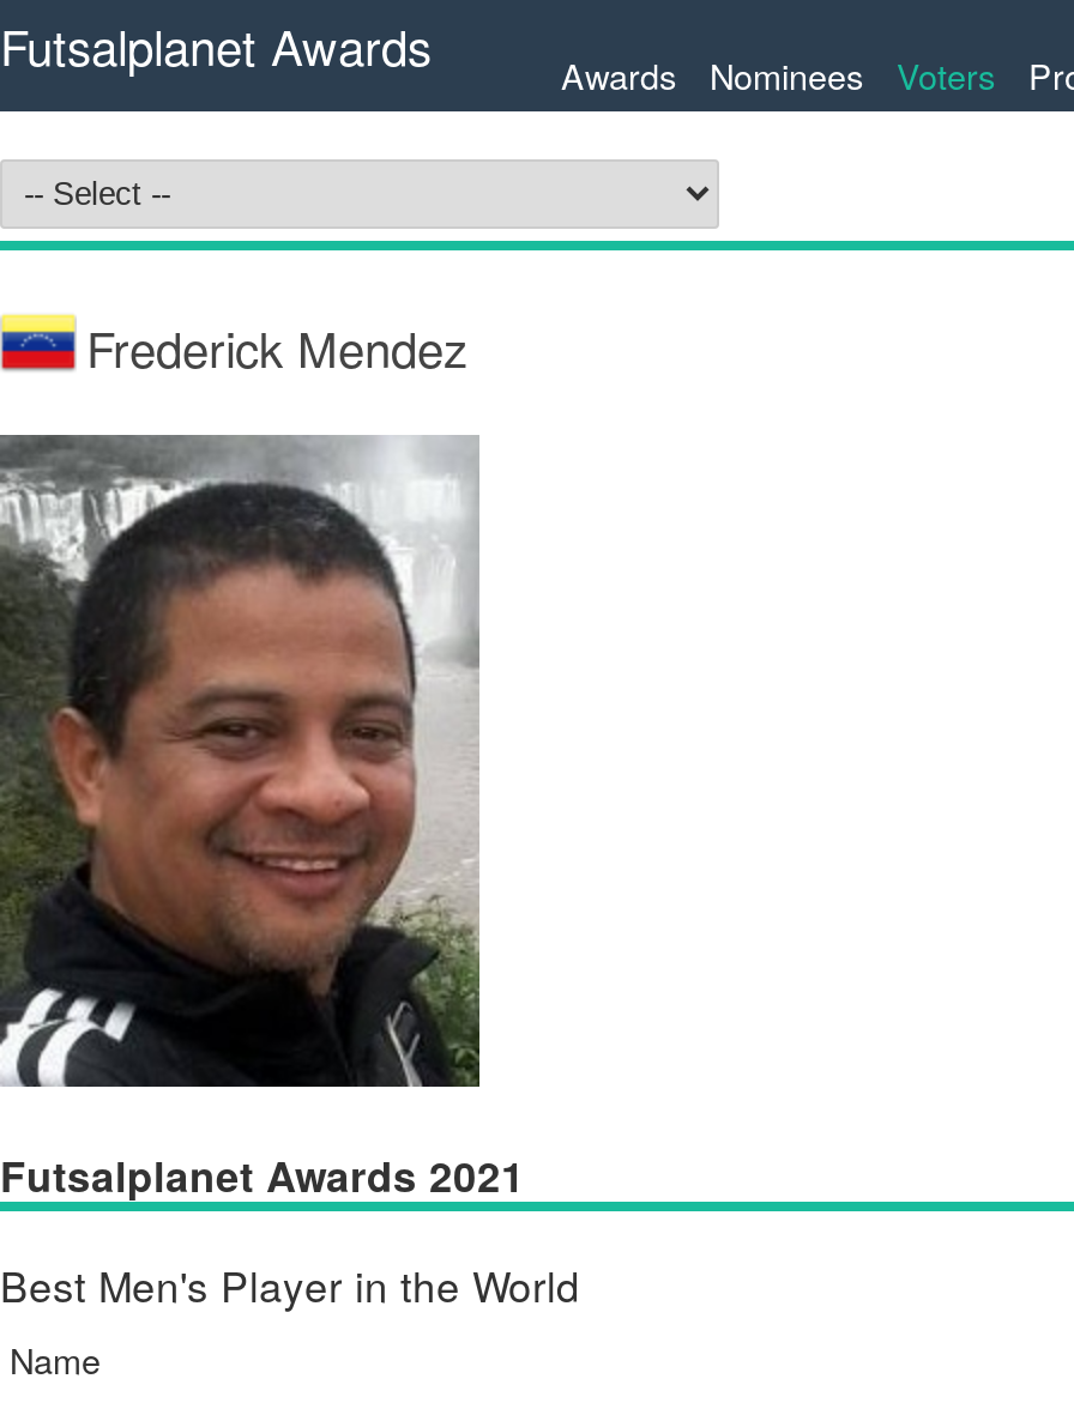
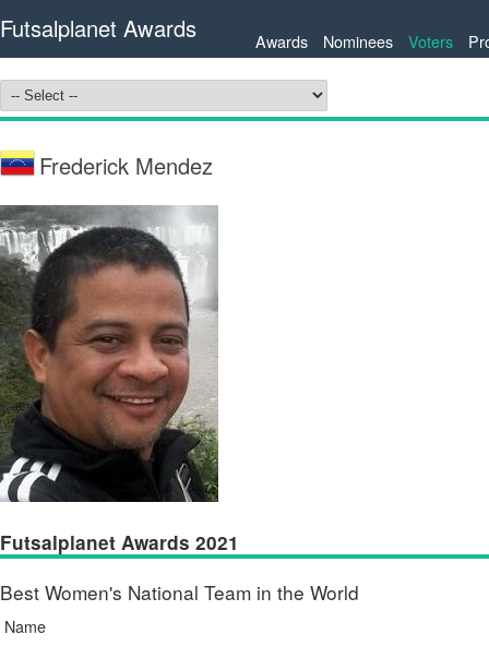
- Best Men's Player in the World
+ Best Women's National Team in the World
